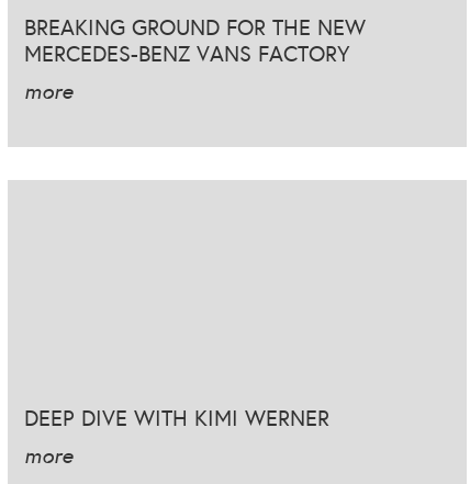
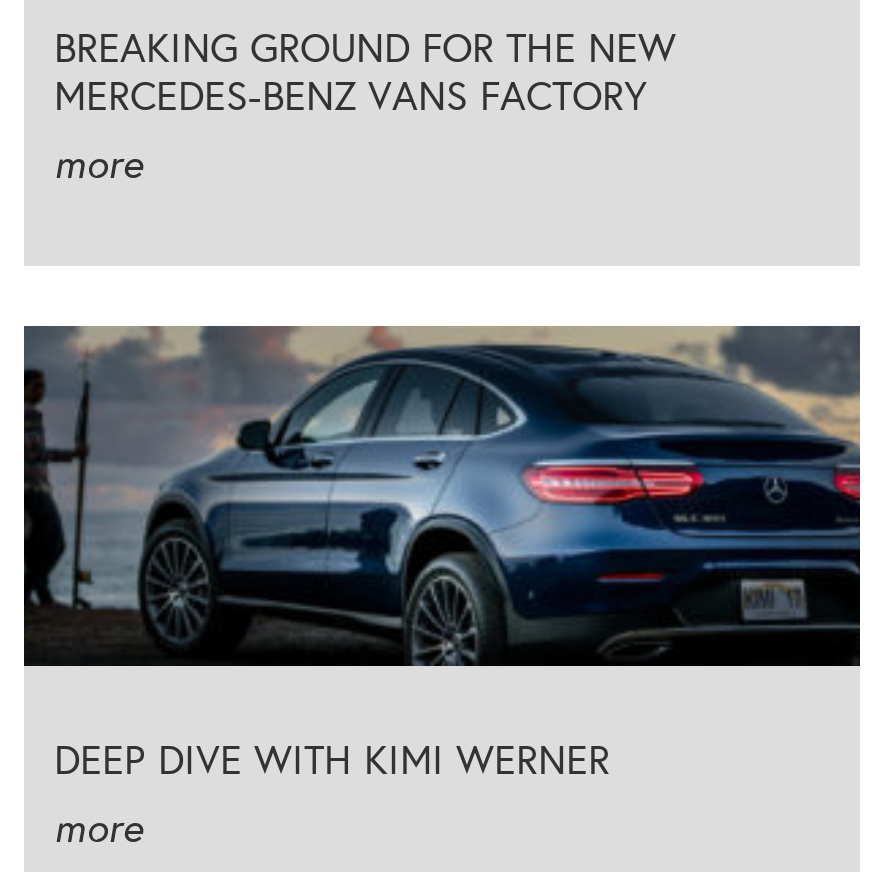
+ [image]
